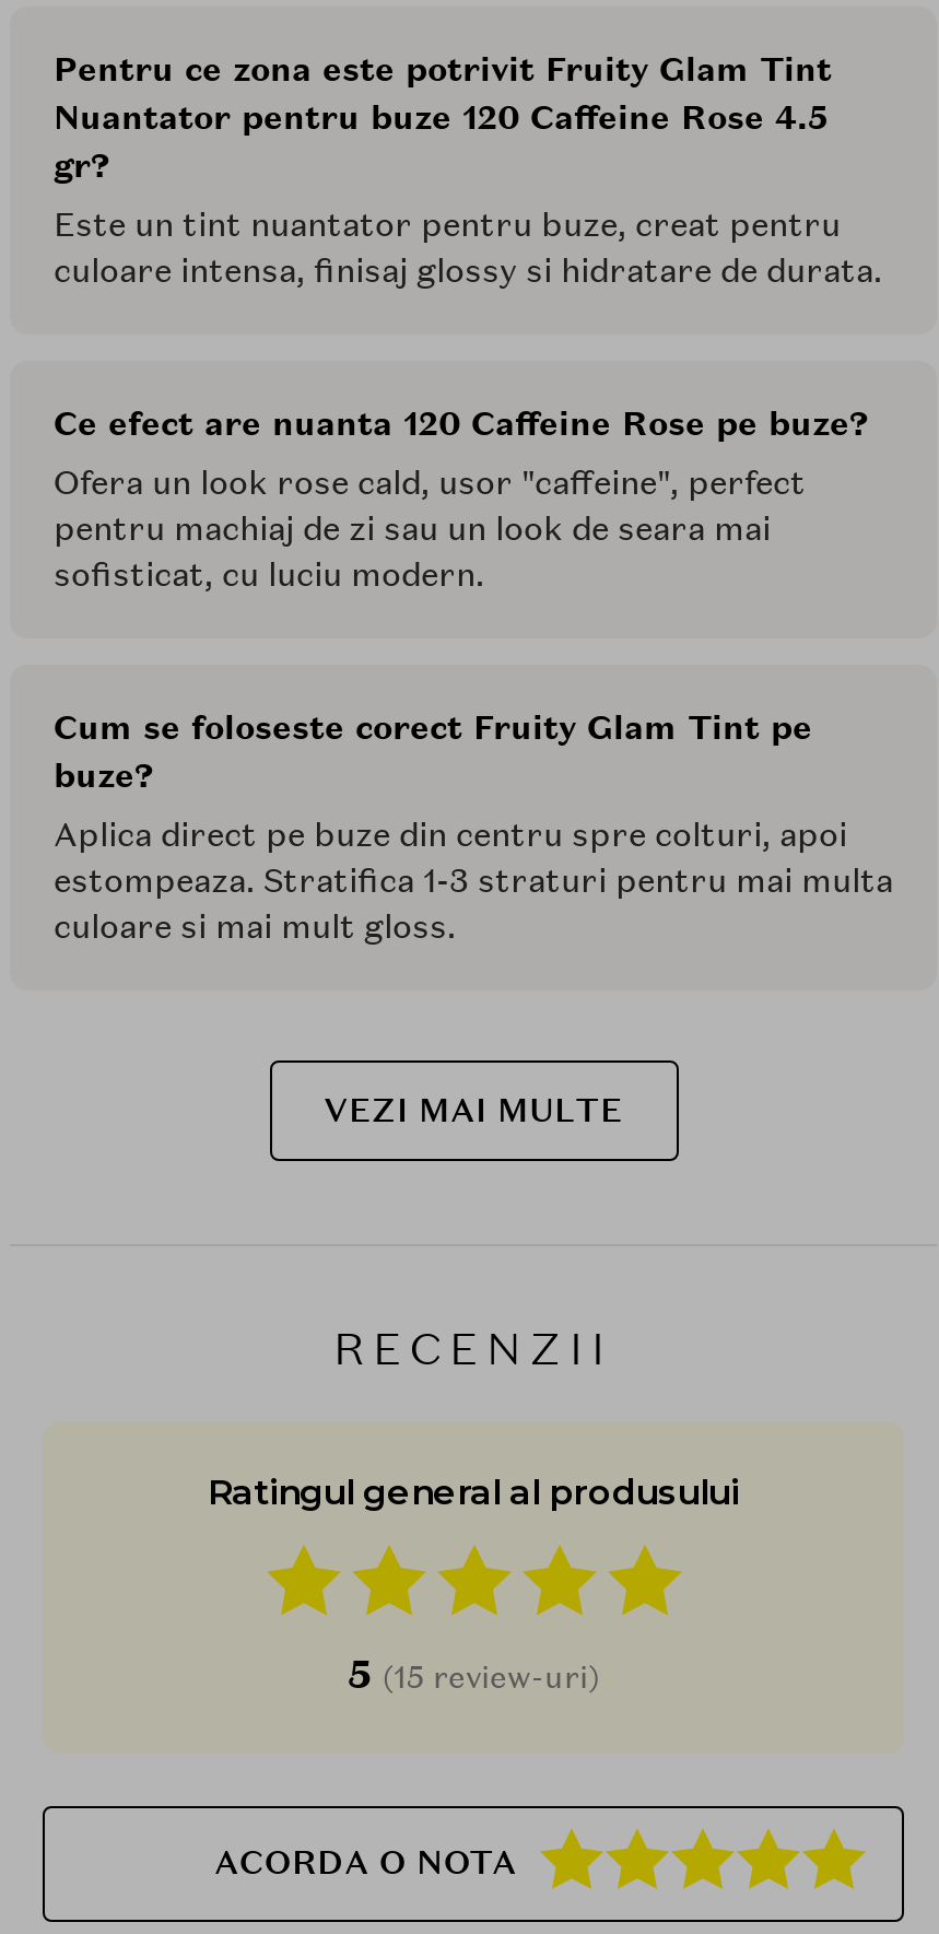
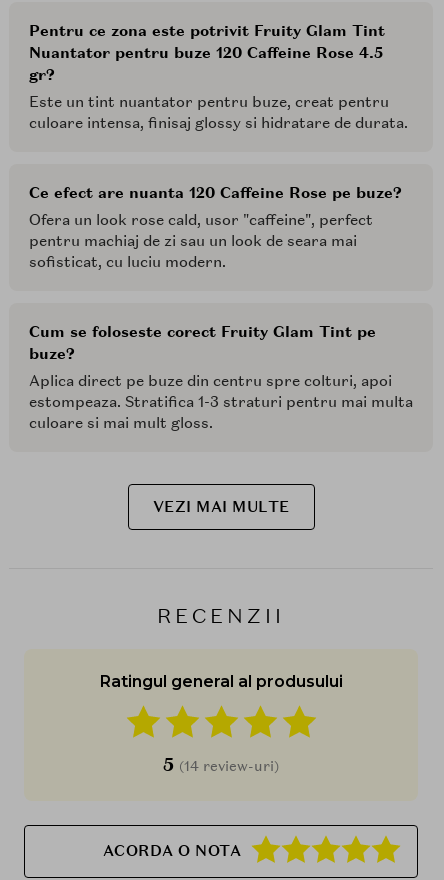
- 5 (15 review-uri)
+ 5 (14 review-uri)
